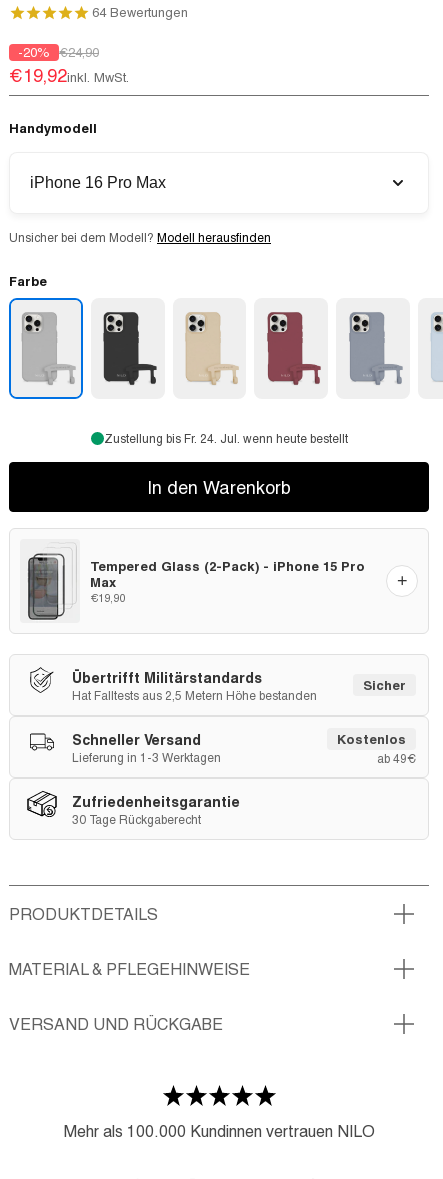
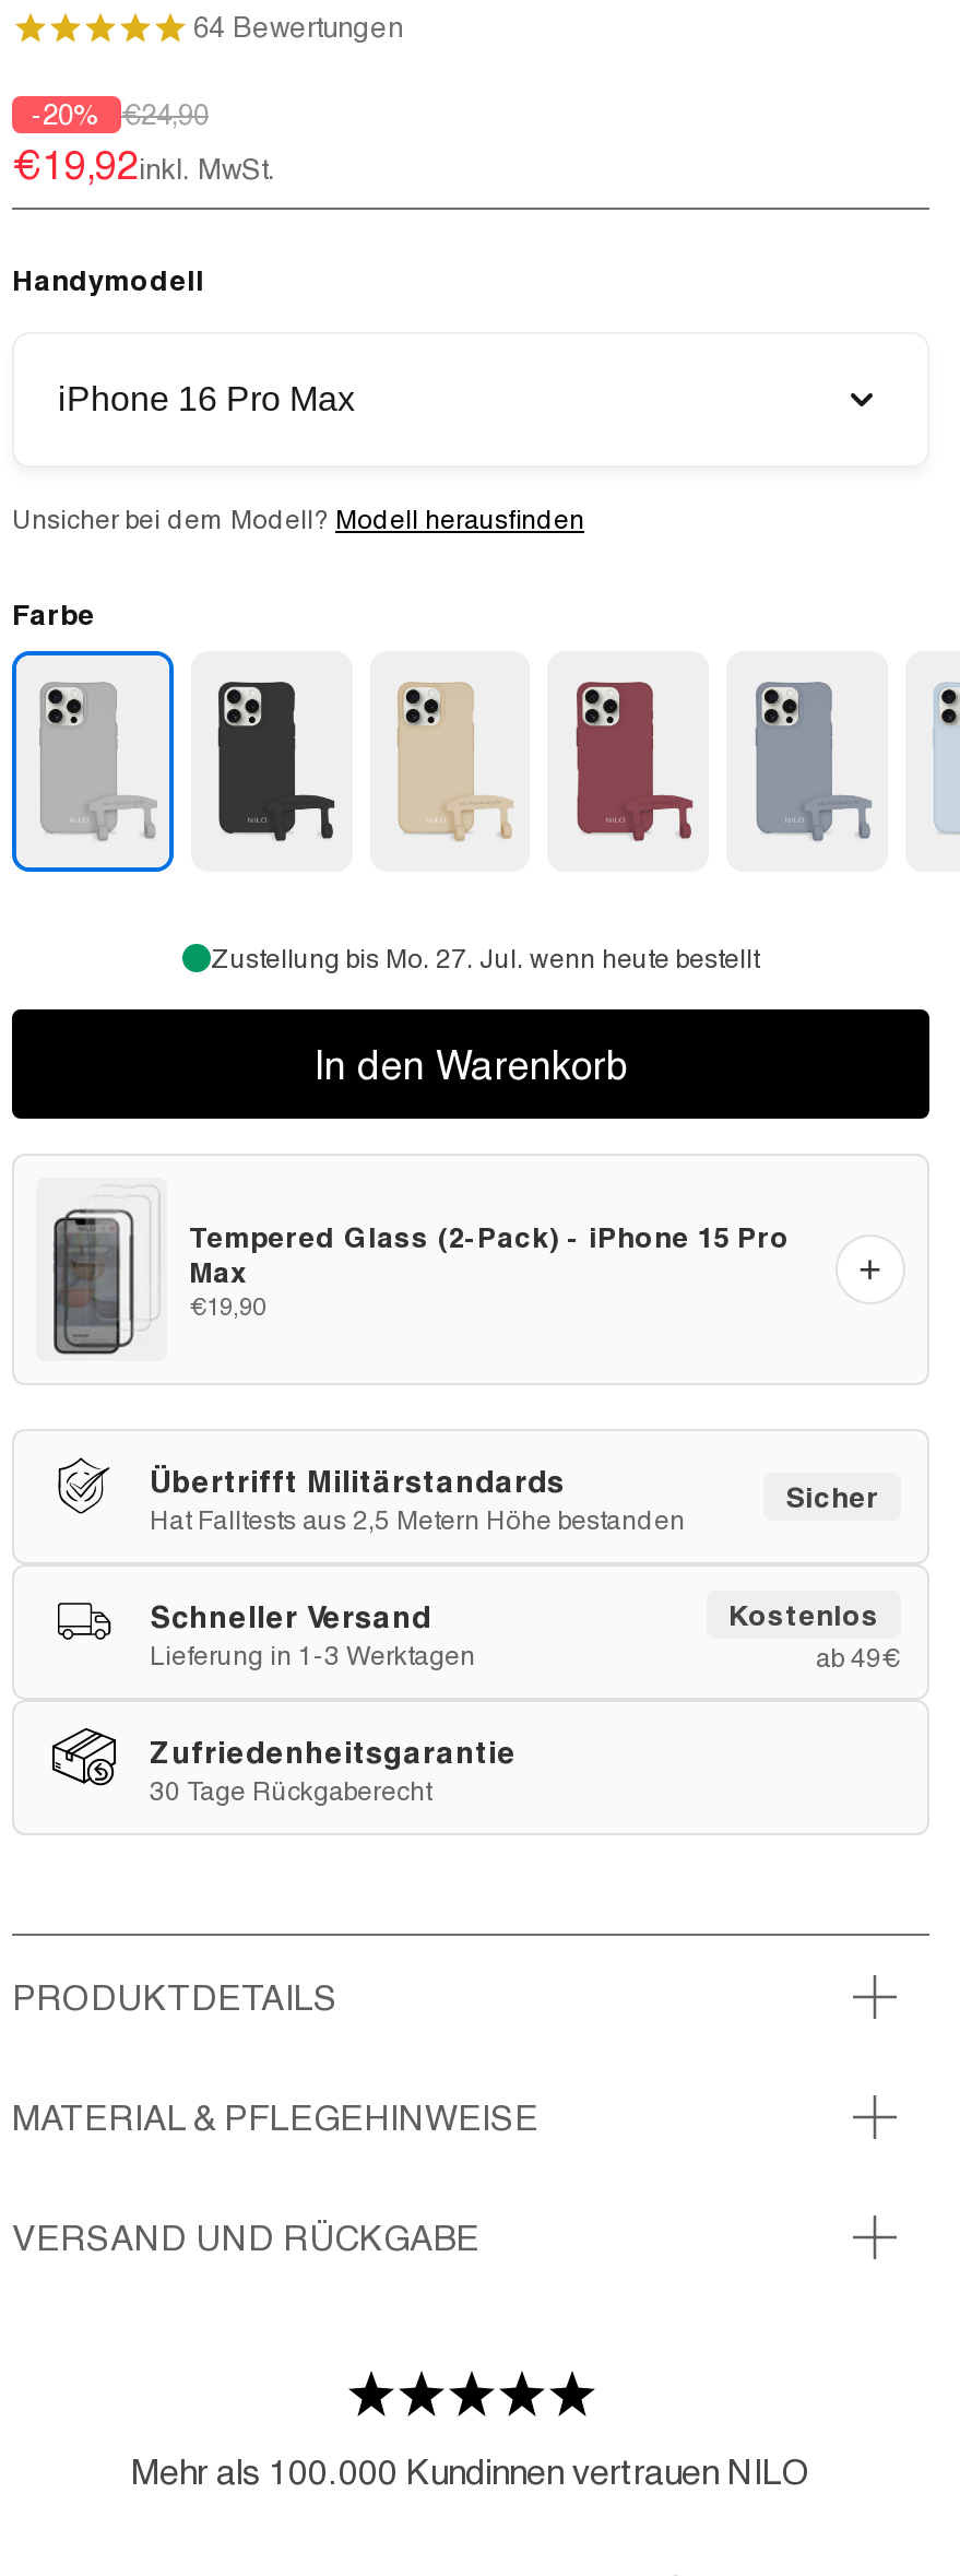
- Zustellung bis Fr. 24. Jul. wenn heute bestellt
+ Zustellung bis Mo. 27. Jul. wenn heute bestellt
